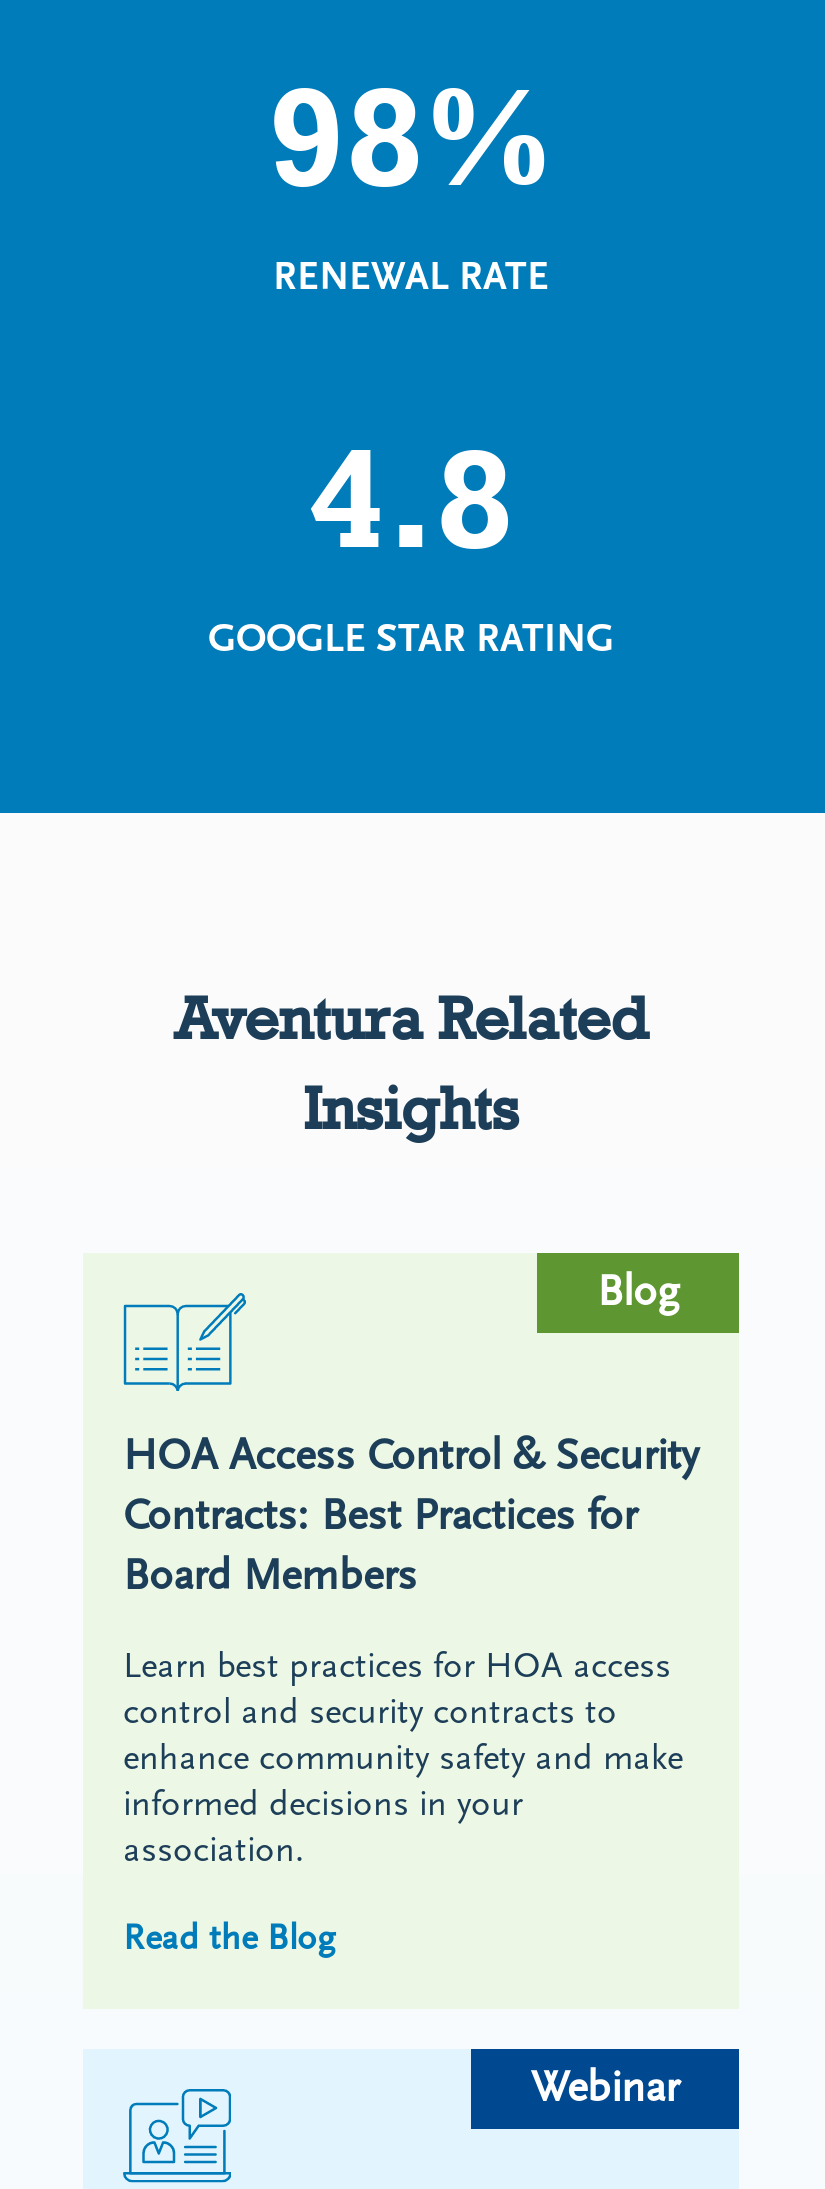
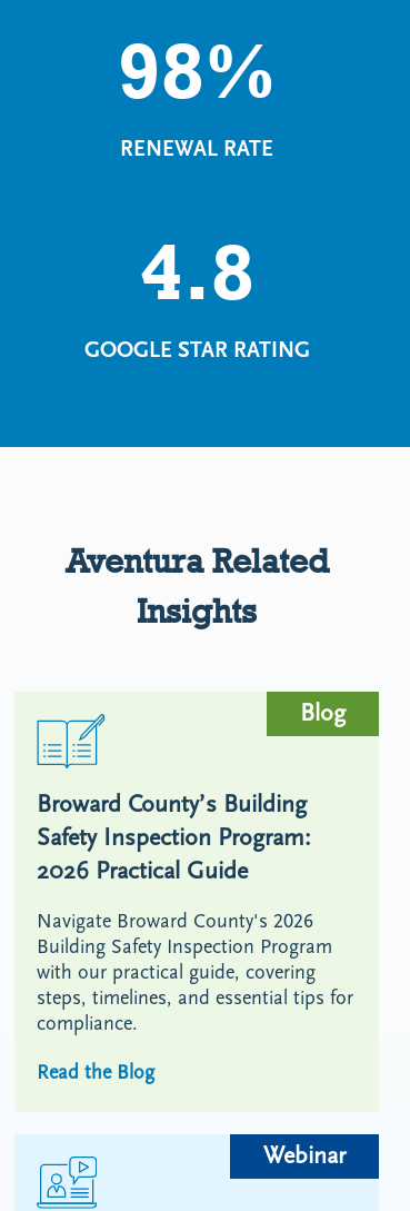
- HOA Access Control & Security
- Contracts: Best Practices for
- Board Members
+ Broward County’s Building
+ Safety Inspection Program:
+ 2026 Practical Guide

- Learn best practices for HOA access
- control and security contracts to
- enhance community safety and make
- informed decisions in your
- association.
+ Navigate Broward County's 2026
+ Building Safety Inspection Program
+ with our practical guide, covering
+ steps, timelines, and essential tips for
+ compliance.
